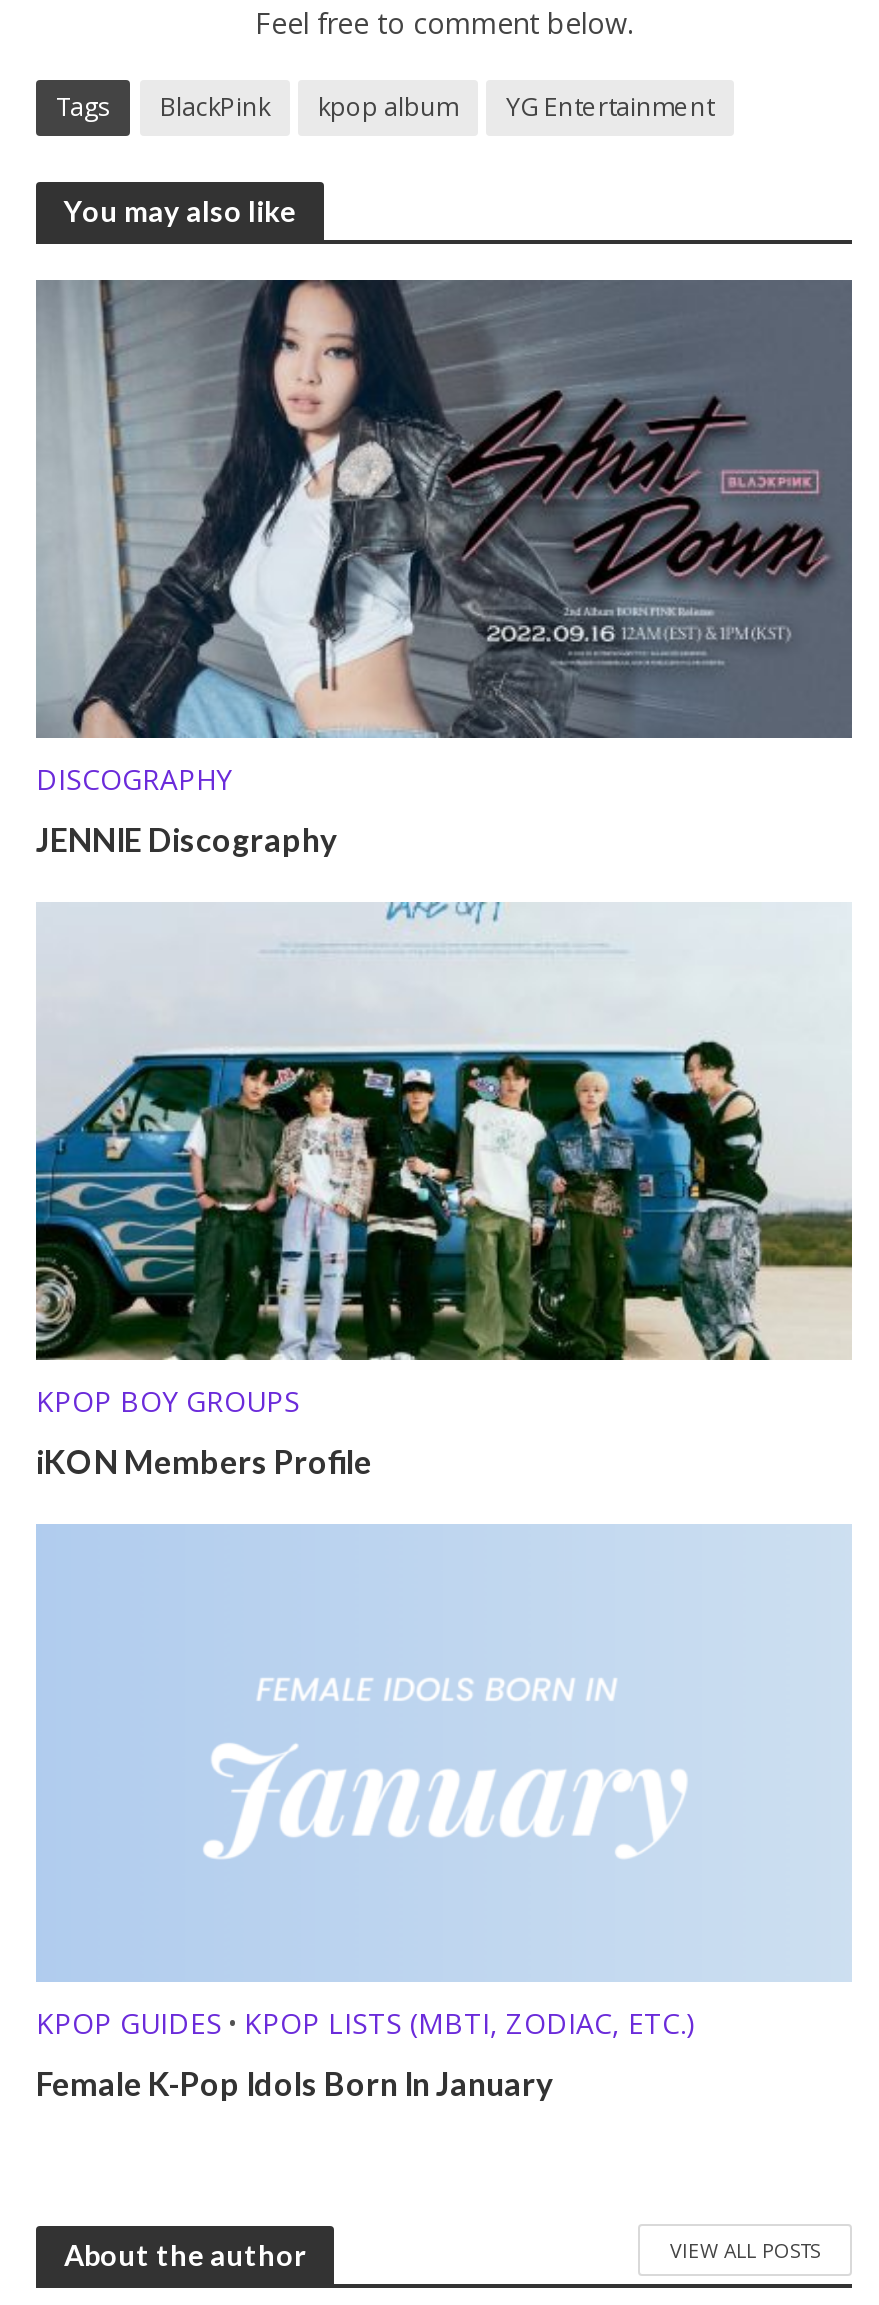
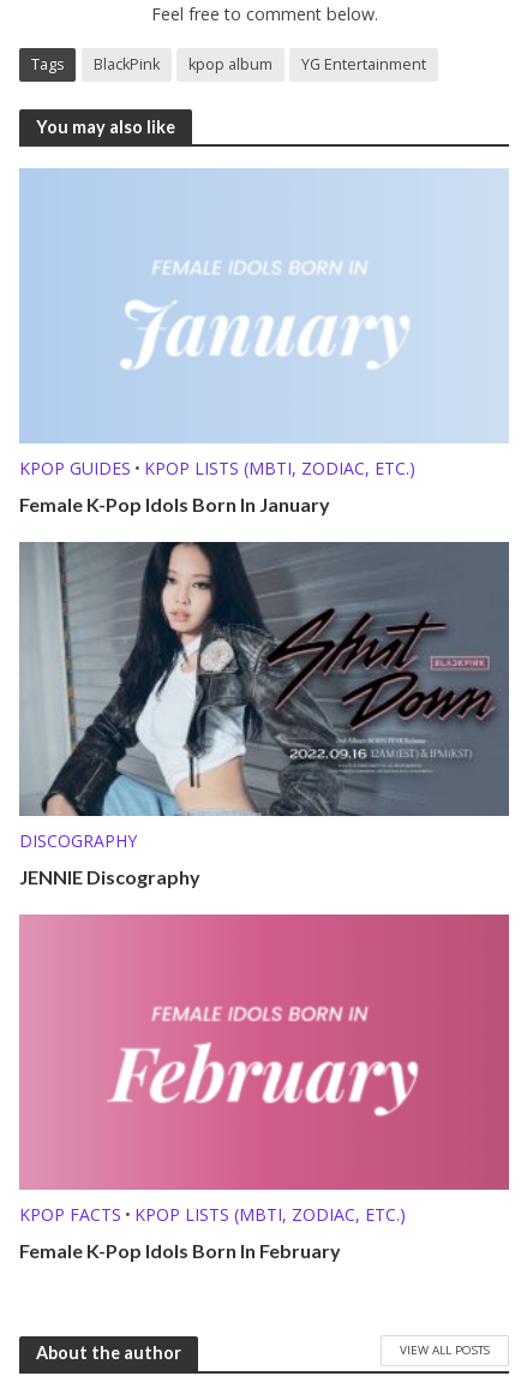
moved down: [image] | DISCOGRAPHY | JENNIE Discography

- [image]
- KPOP BOY GROUPS
- iKON Members Profile

moved up: KPOP GUIDES • KPOP LISTS (MBTI, ZODIAC, ETC.) | Female K-Pop Idols Born In January

+ [image]
+ KPOP FACTS • KPOP LISTS (MBTI, ZODIAC, ETC.)
+ Female K-Pop Idols Born In February
